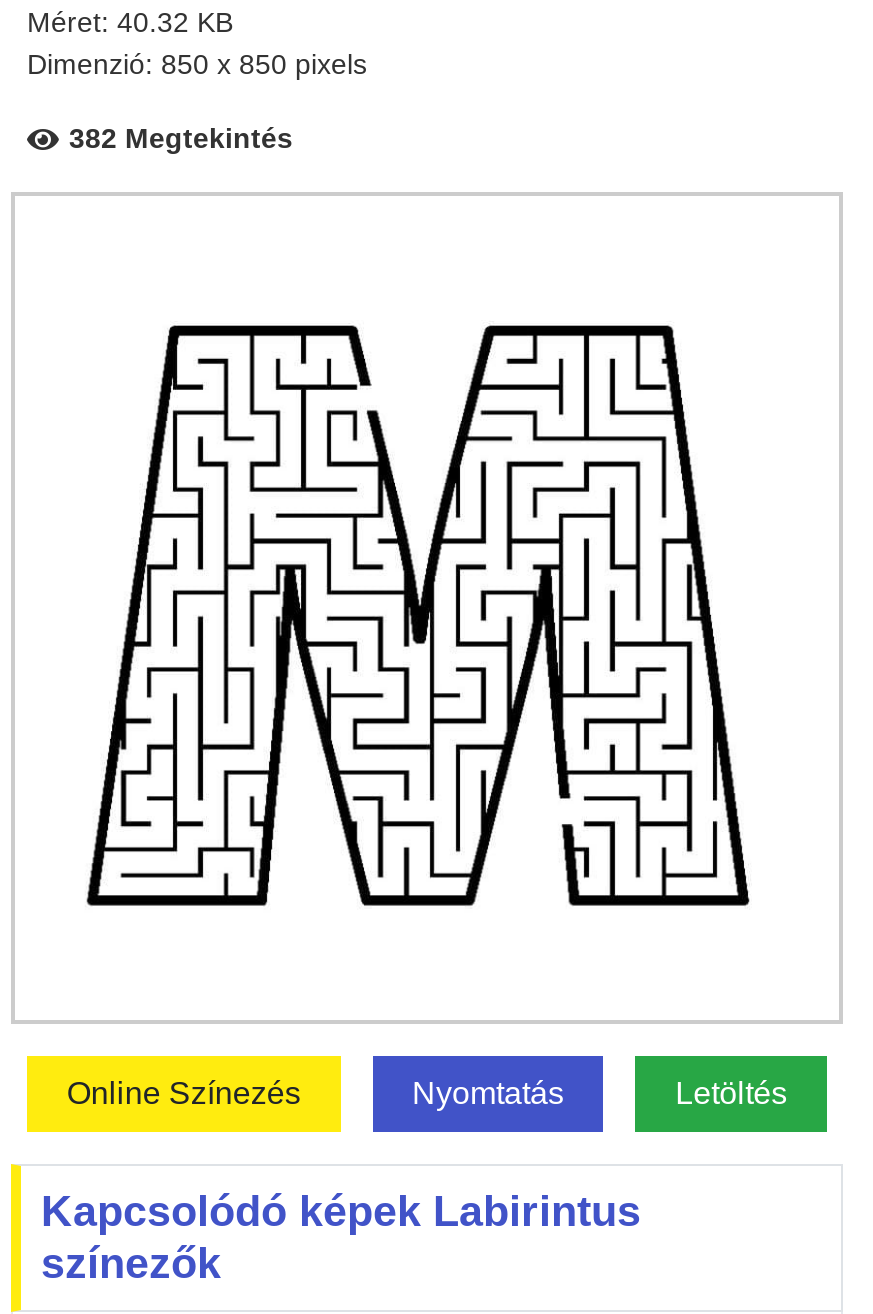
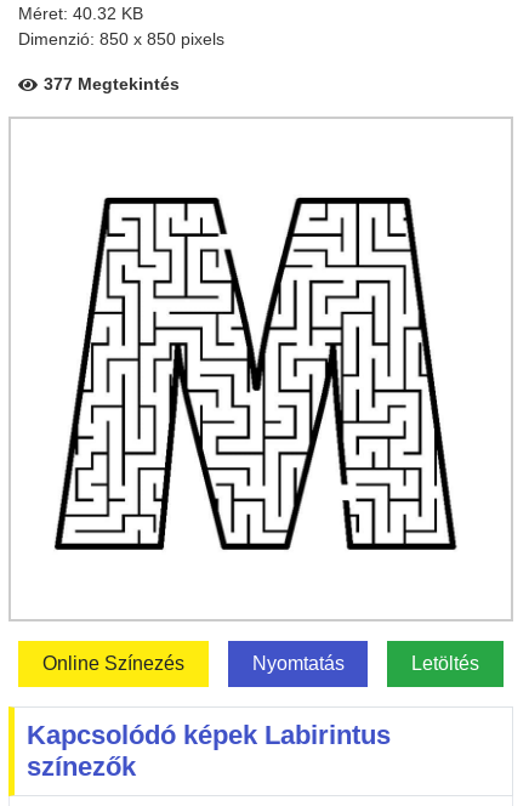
- 382 Megtekintés
+ 377 Megtekintés
